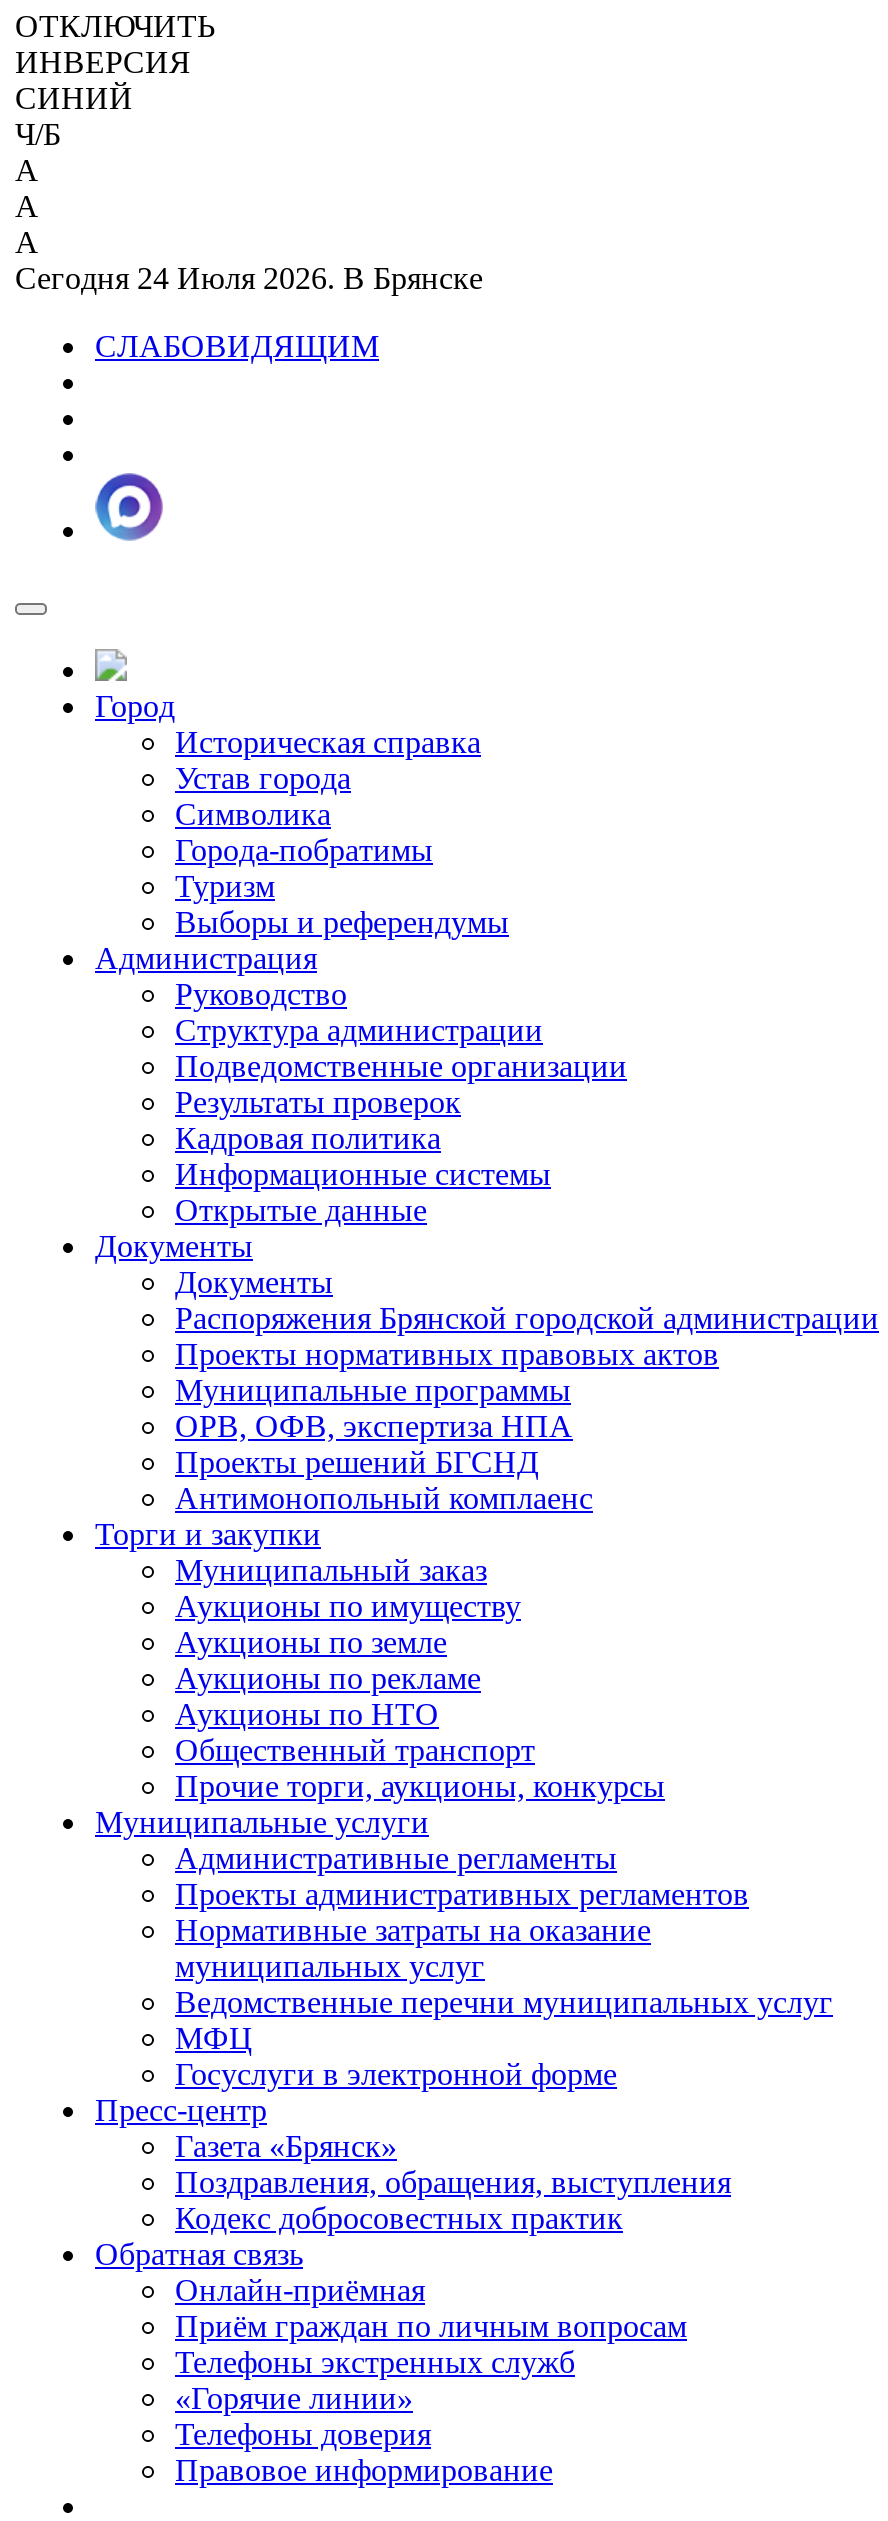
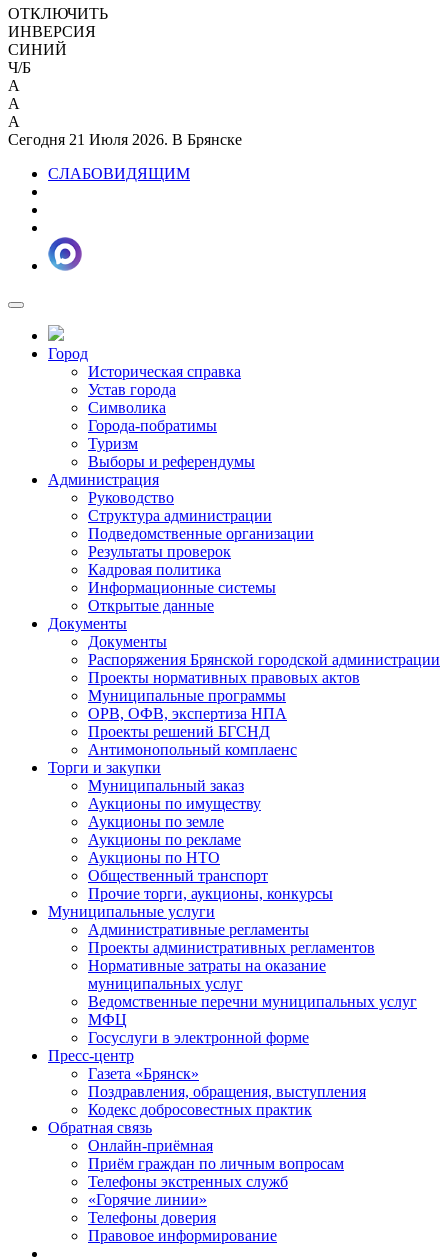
- Сегодня 24 Июля 2026. В Брянске
+ Сегодня 21 Июля 2026. В Брянске
